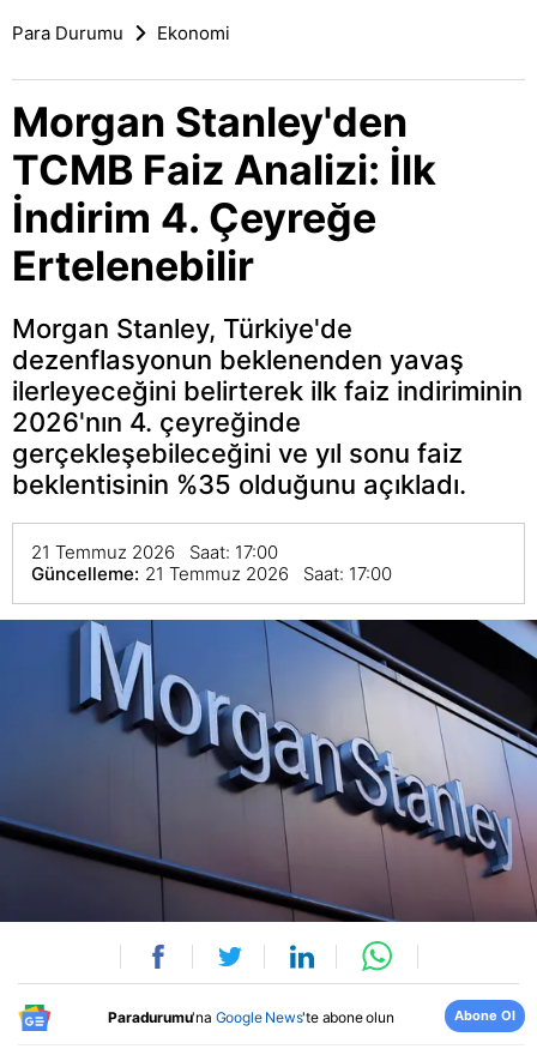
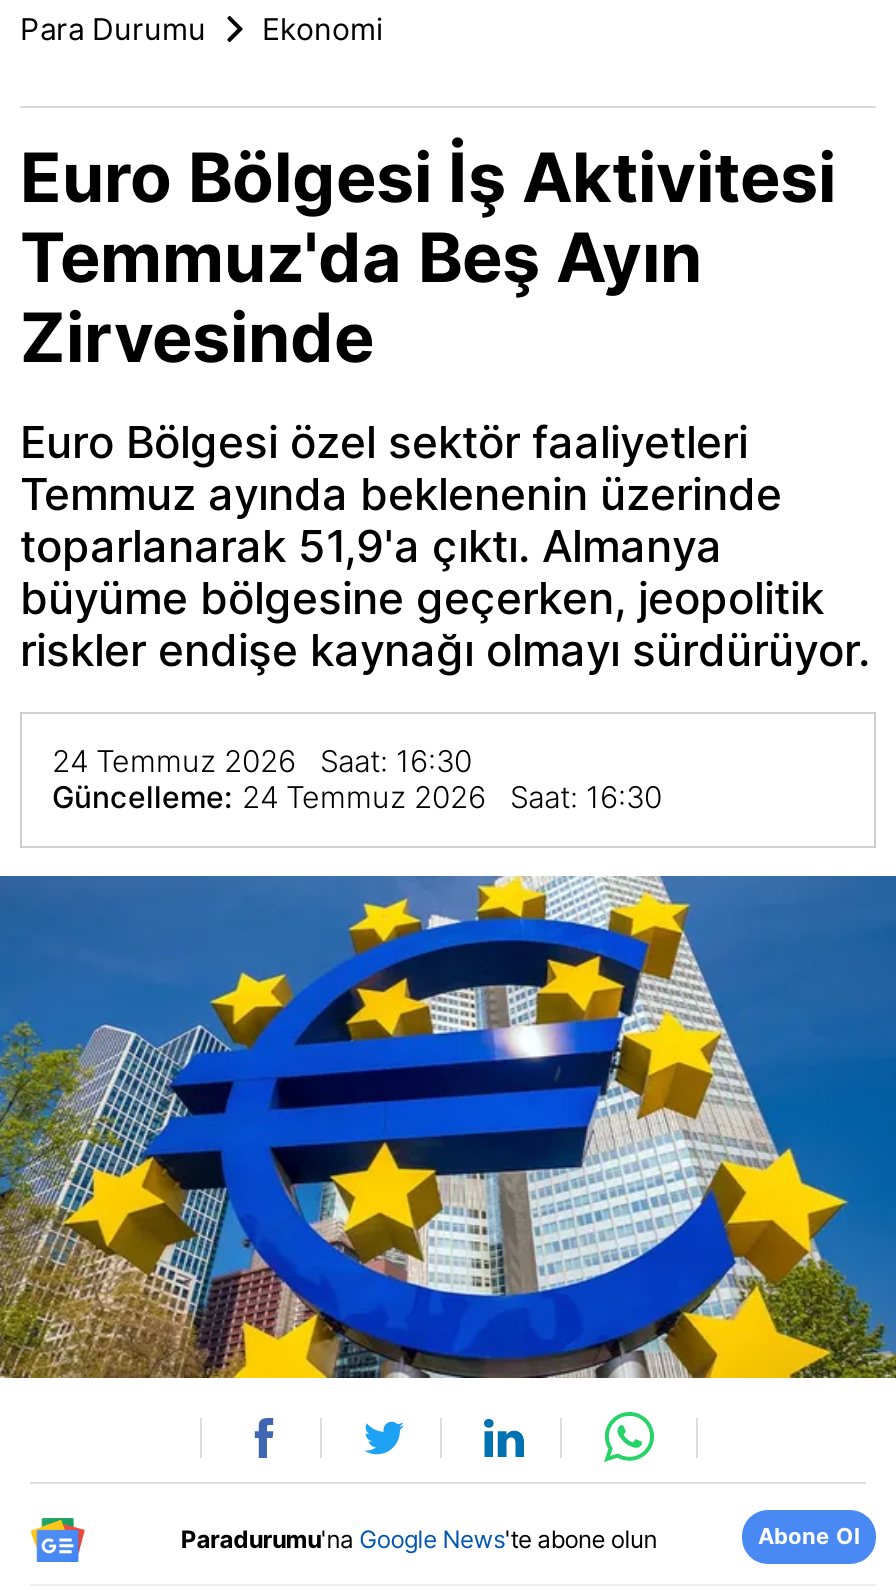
- Morgan Stanley'den
- TCMB Faiz Analizi: İlk
- İndirim 4. Çeyreğe
- Ertelenebilir
+ Euro Bölgesi İş Aktivitesi
+ Temmuz'da Beş Ayın
+ Zirvesinde

- Morgan Stanley, Türkiye'de
- dezenflasyonun beklenenden yavaş
- ilerleyeceğini belirterek ilk faiz indiriminin
- 2026'nın 4. çeyreğinde
- gerçekleşebileceğini ve yıl sonu faiz
- beklentisinin %35 olduğunu açıkladı.
+ Euro Bölgesi özel sektör faaliyetleri
+ Temmuz ayında beklenenin üzerinde
+ toparlanarak 51,9'a çıktı. Almanya
+ büyüme bölgesine geçerken, jeopolitik
+ riskler endişe kaynağı olmayı sürdürüyor.

- 21 Temmuz 2026 Saat: 17:00
- Güncelleme: 21 Temmuz 2026 Saat: 17:00
+ 24 Temmuz 2026 Saat: 16:30
+ Güncelleme: 24 Temmuz 2026 Saat: 16:30

- [image]
+ [image]
